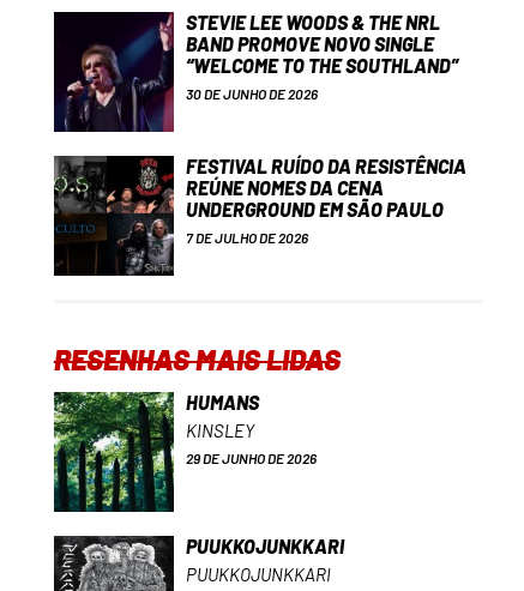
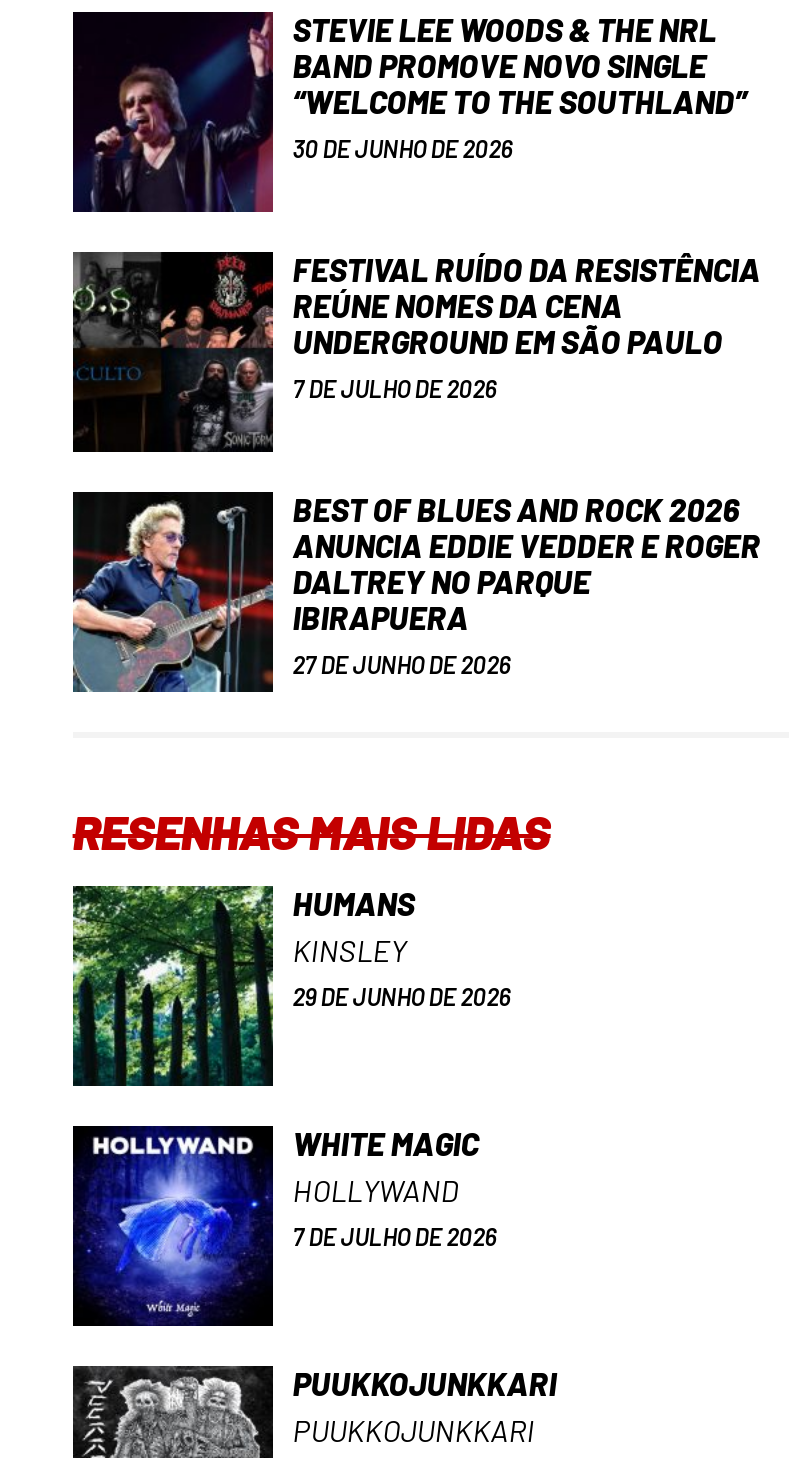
+ [image]
+ BEST OF BLUES AND ROCK 2026
+ ANUNCIA EDDIE VEDDER E ROGER
+ DALTREY NO PARQUE
+ IBIRAPUERA
+ 27 DE JUNHO DE 2026

+ [image]
+ WHITE MAGIC
+ HOLLYWAND
+ 7 DE JULHO DE 2026
